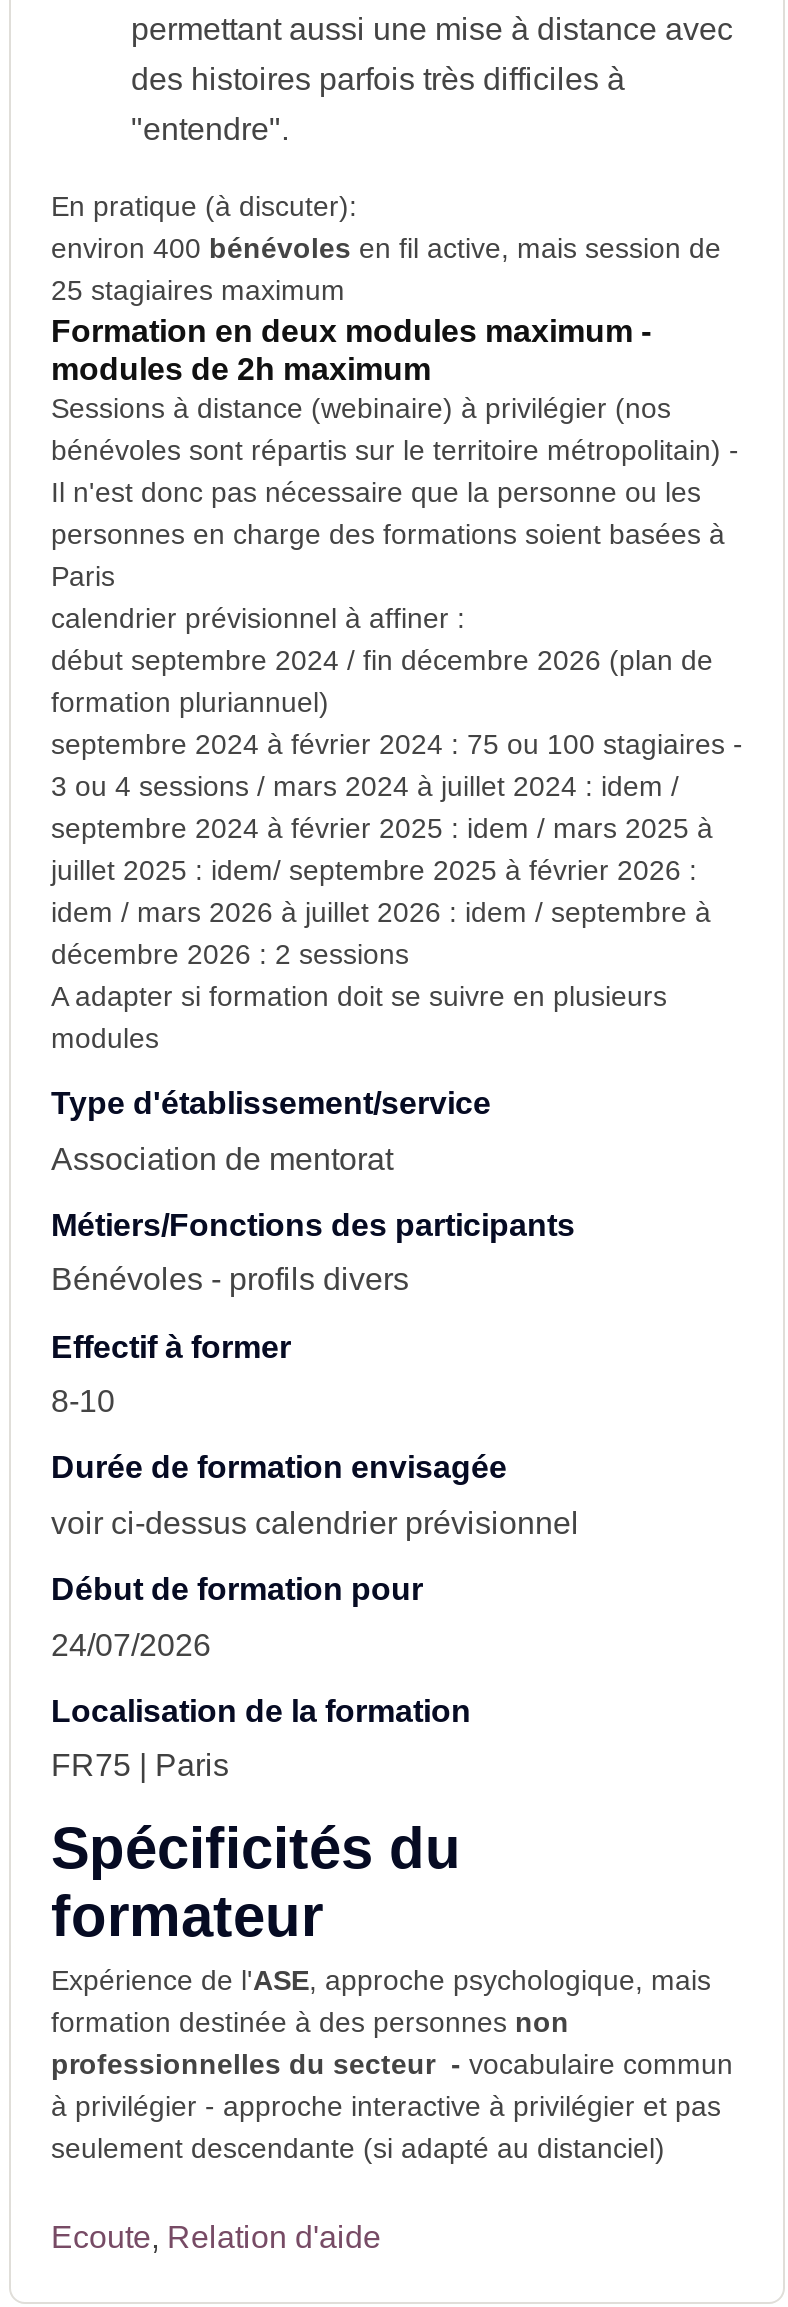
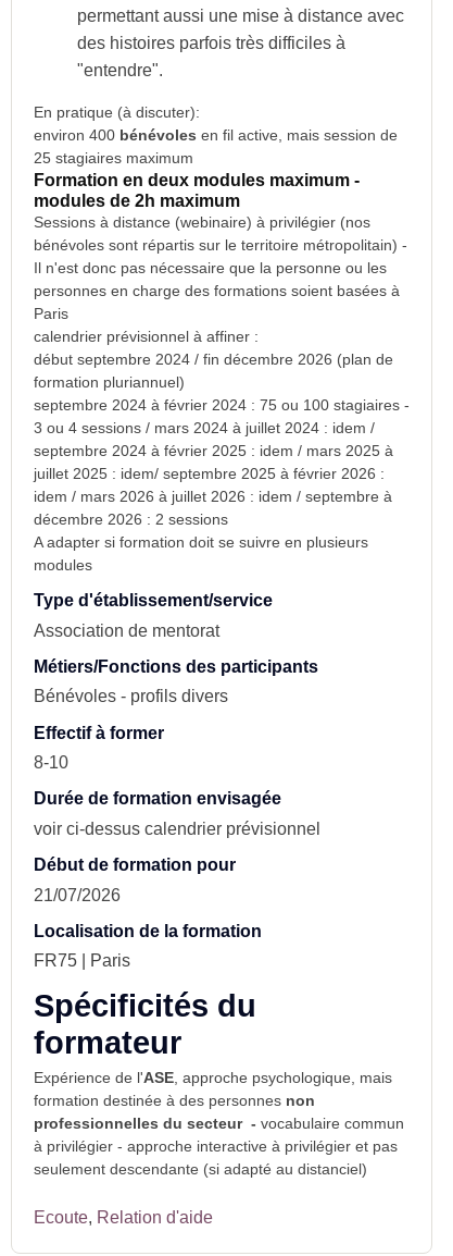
- 24/07/2026
+ 21/07/2026
